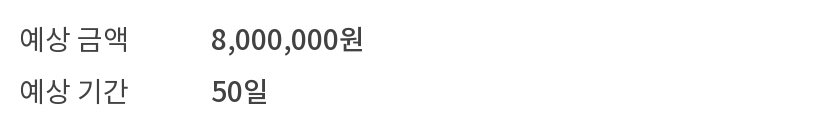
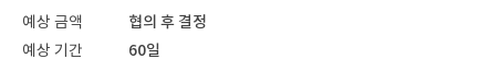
- 8,000,000원
+ 협의 후 결정

- 50일
+ 60일
